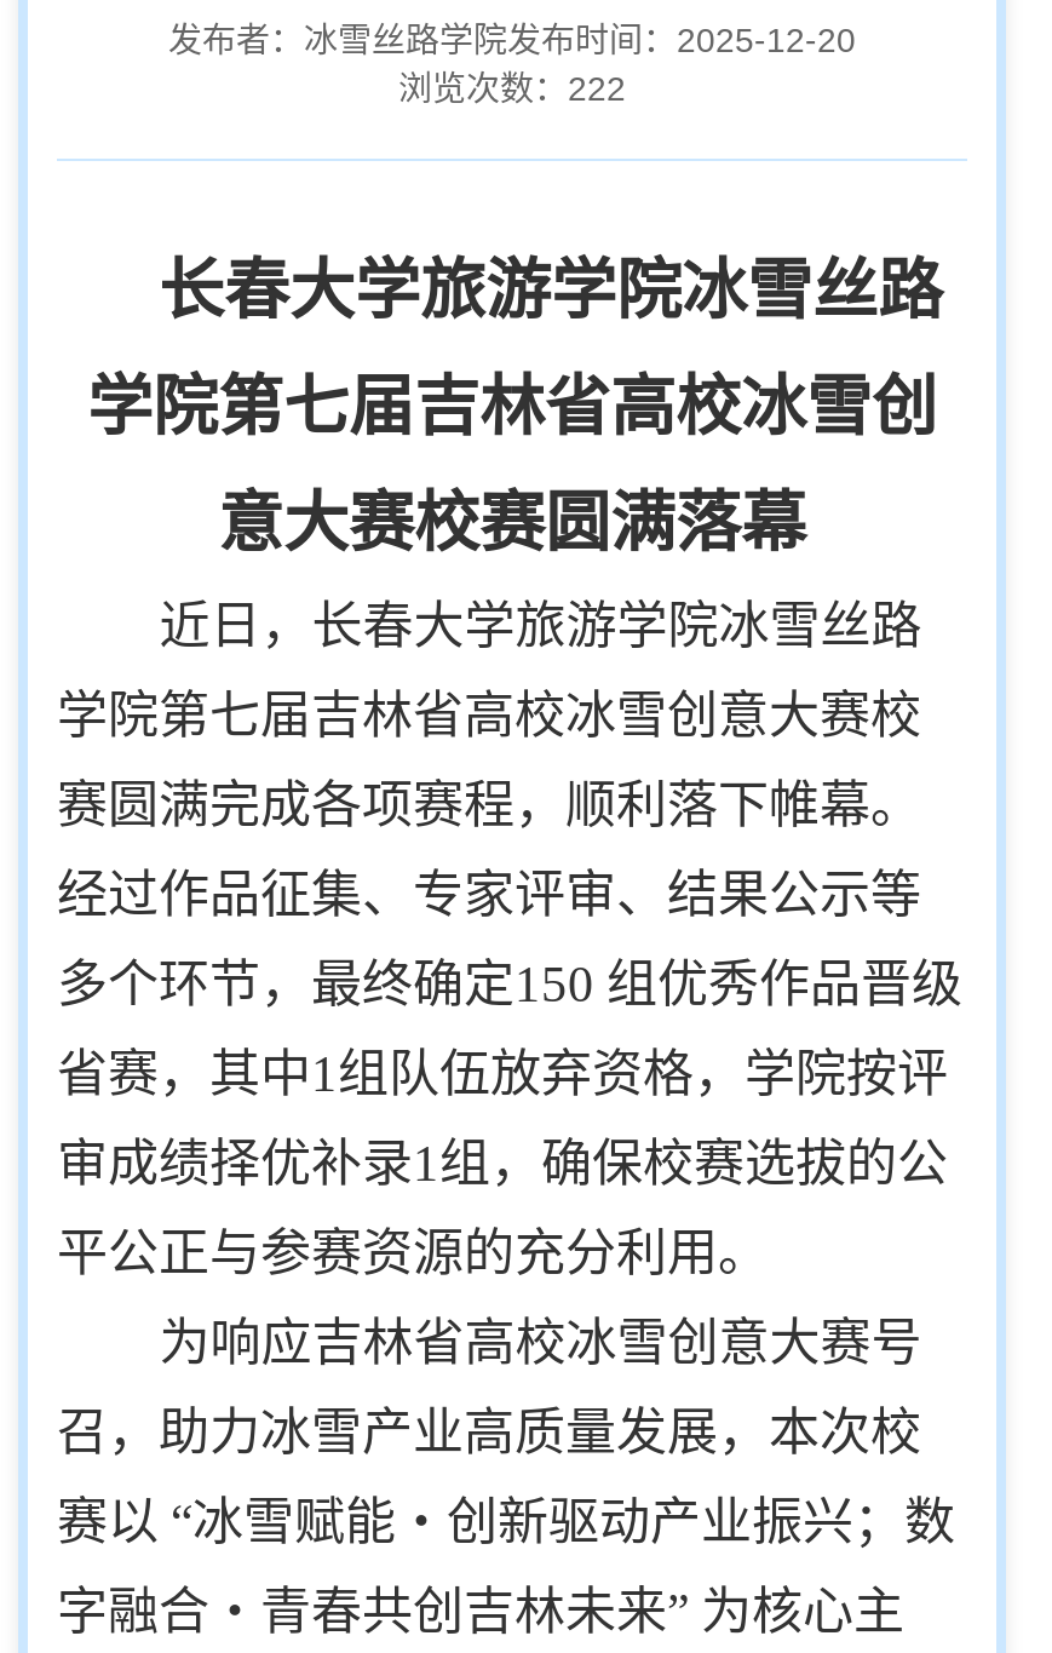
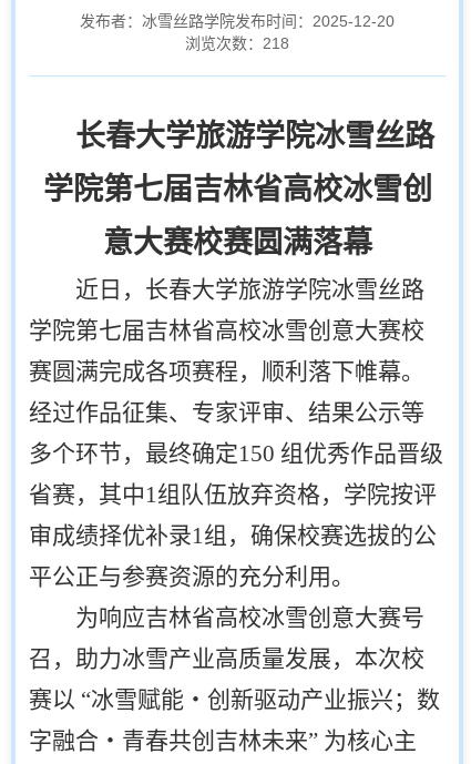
- 浏览次数：222
+ 浏览次数：218
